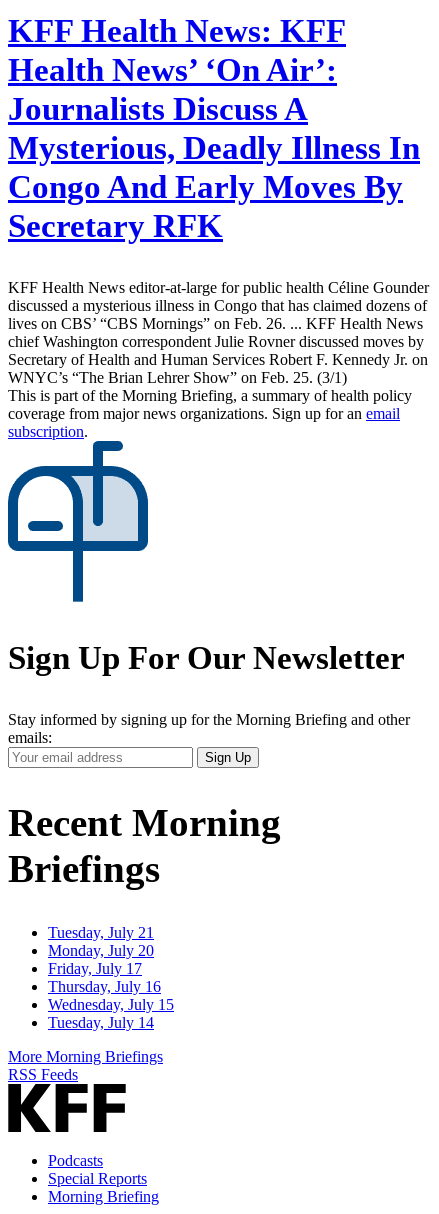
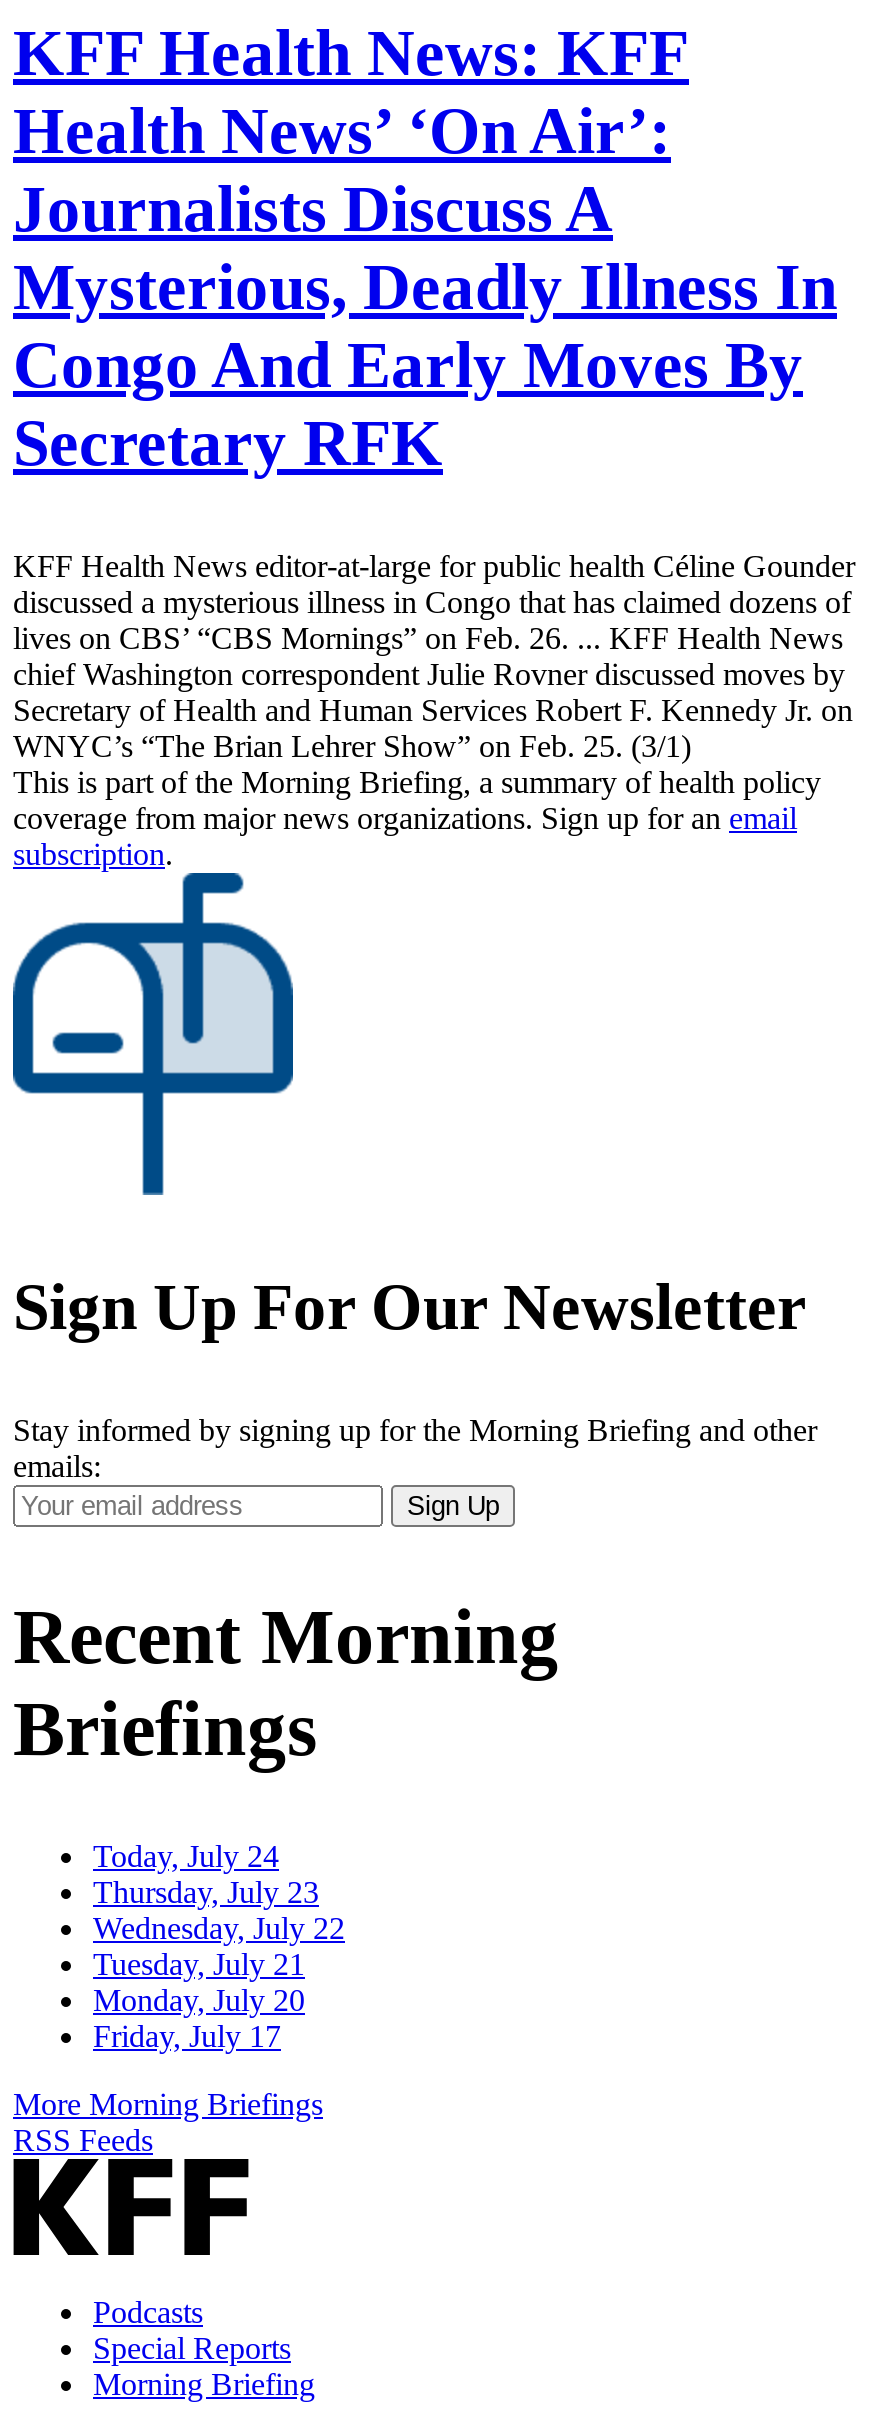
+ Today, July 24
+ Thursday, July 23
+ Wednesday, July 22

moved down: Tuesday, July 21 | Monday, July 20 | Friday, July 17

- Thursday, July 16
- Wednesday, July 15
- Tuesday, July 14
